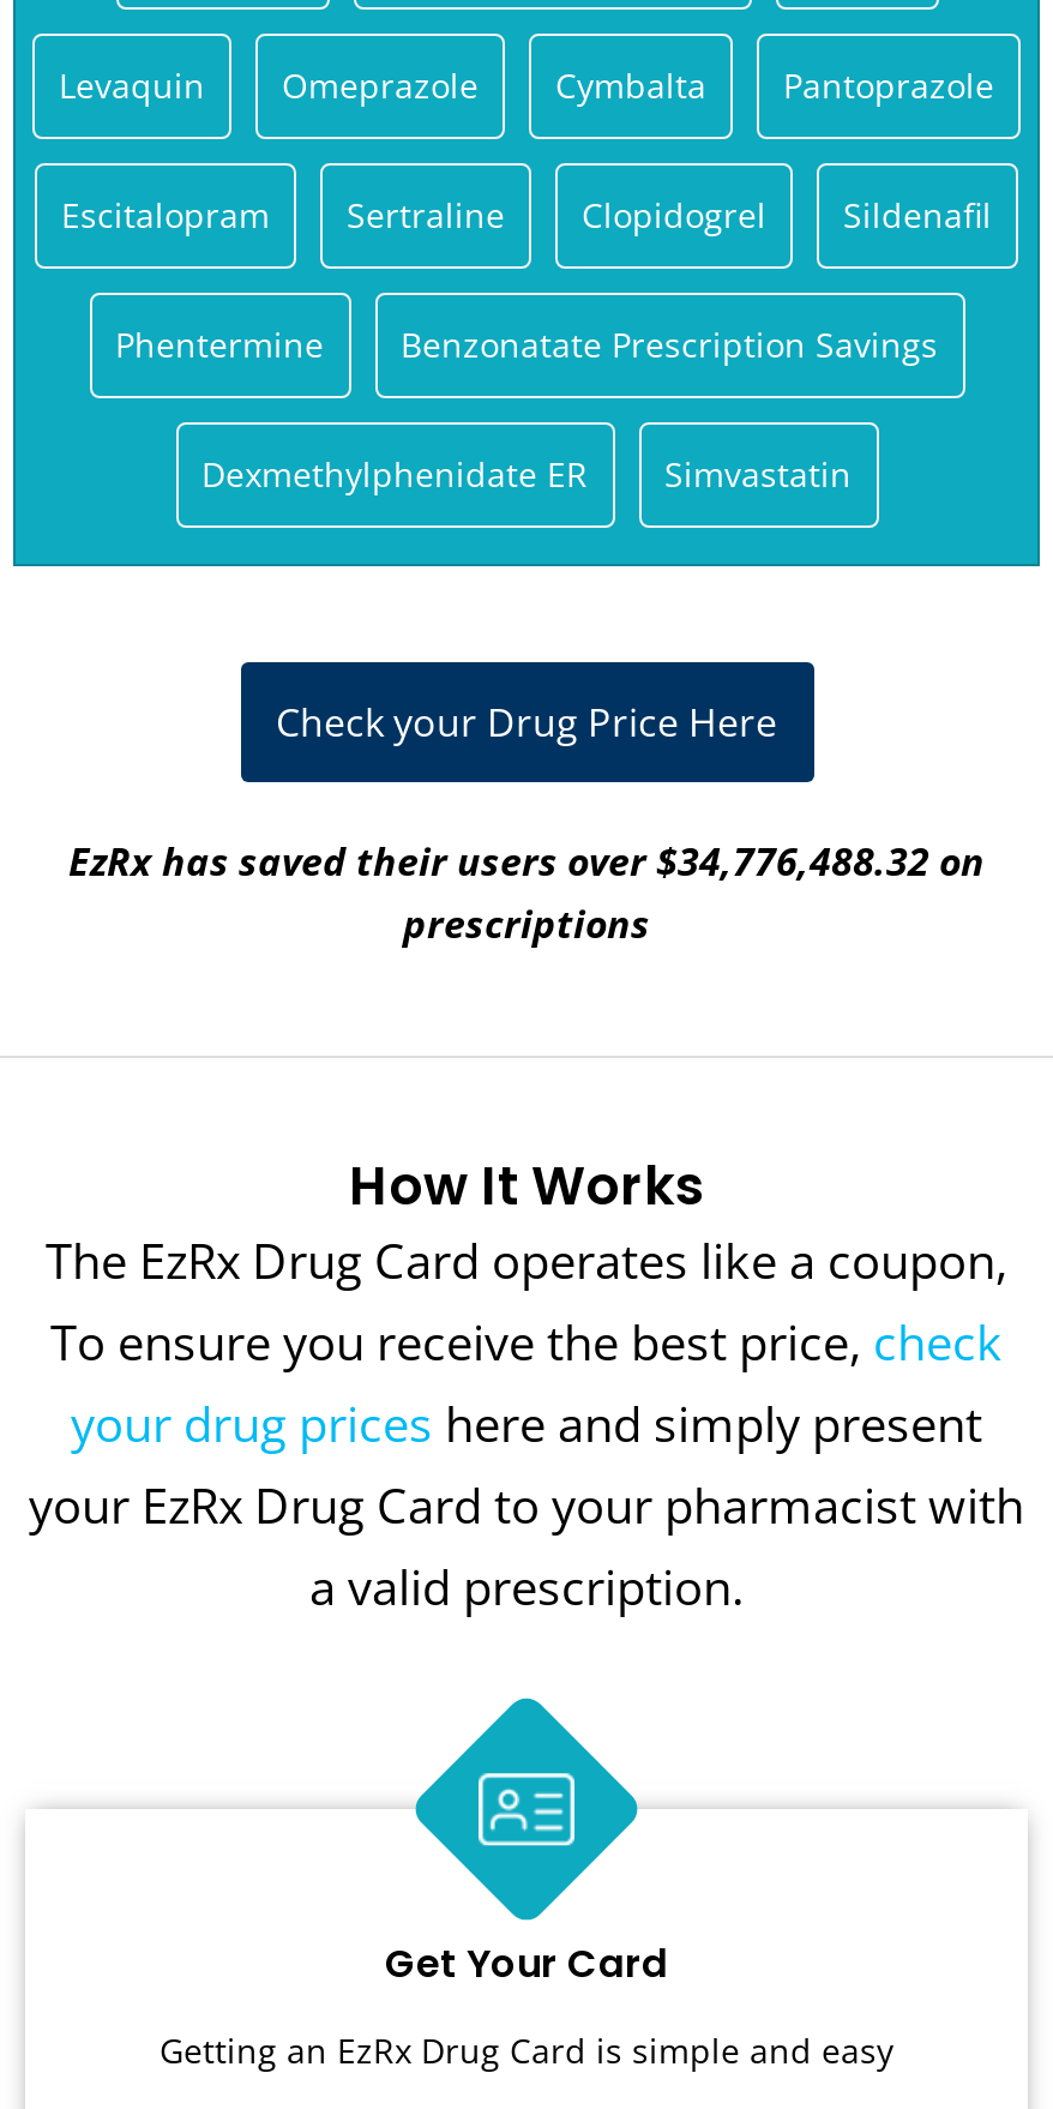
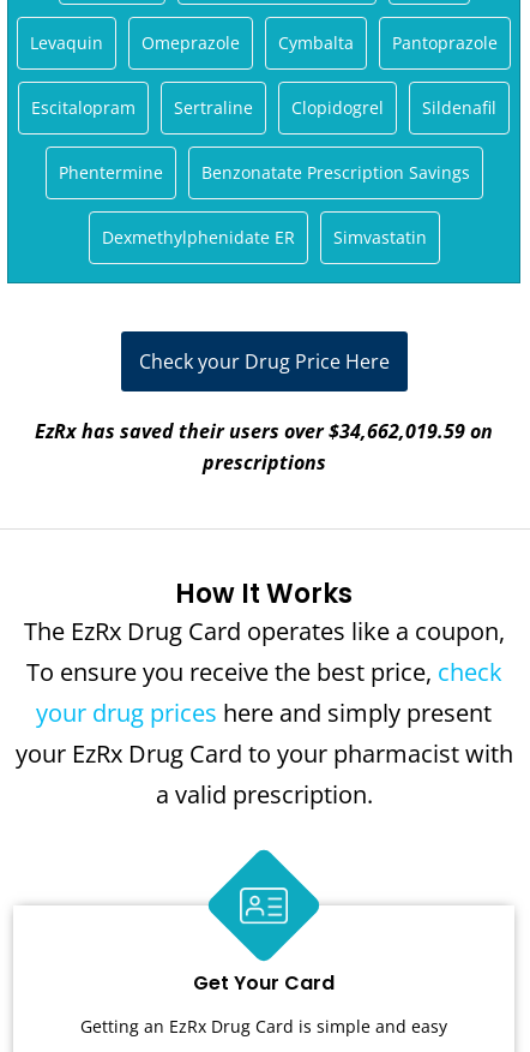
- EzRx has saved their users over $34,776,488.32 on
+ EzRx has saved their users over $34,662,019.59 on
